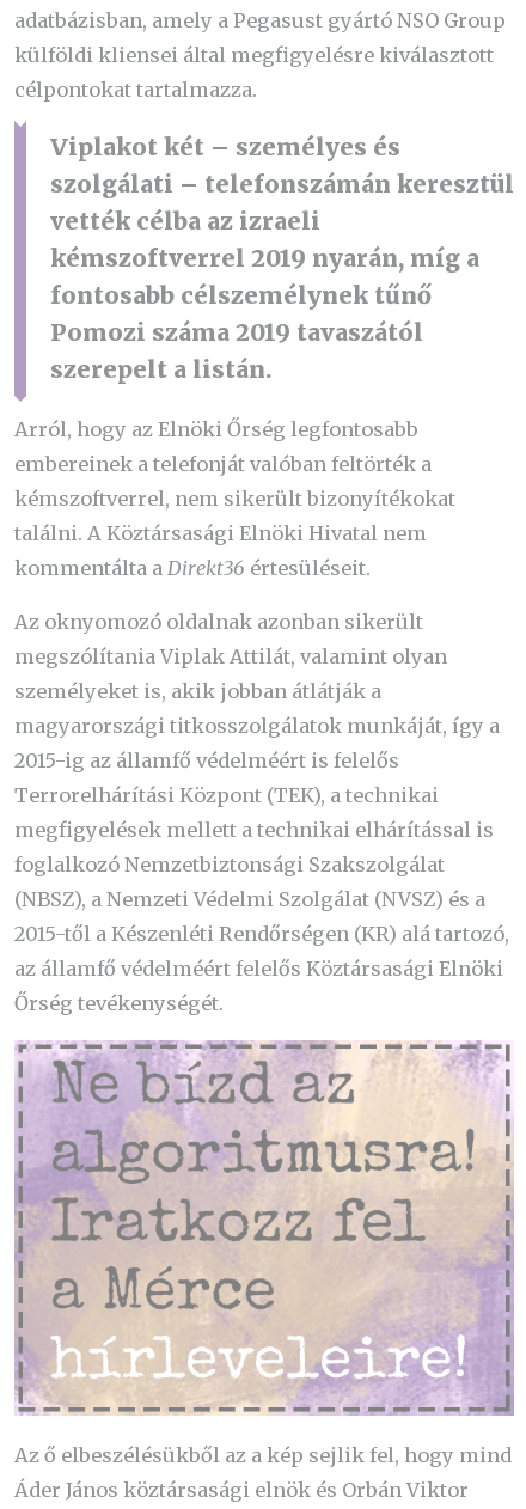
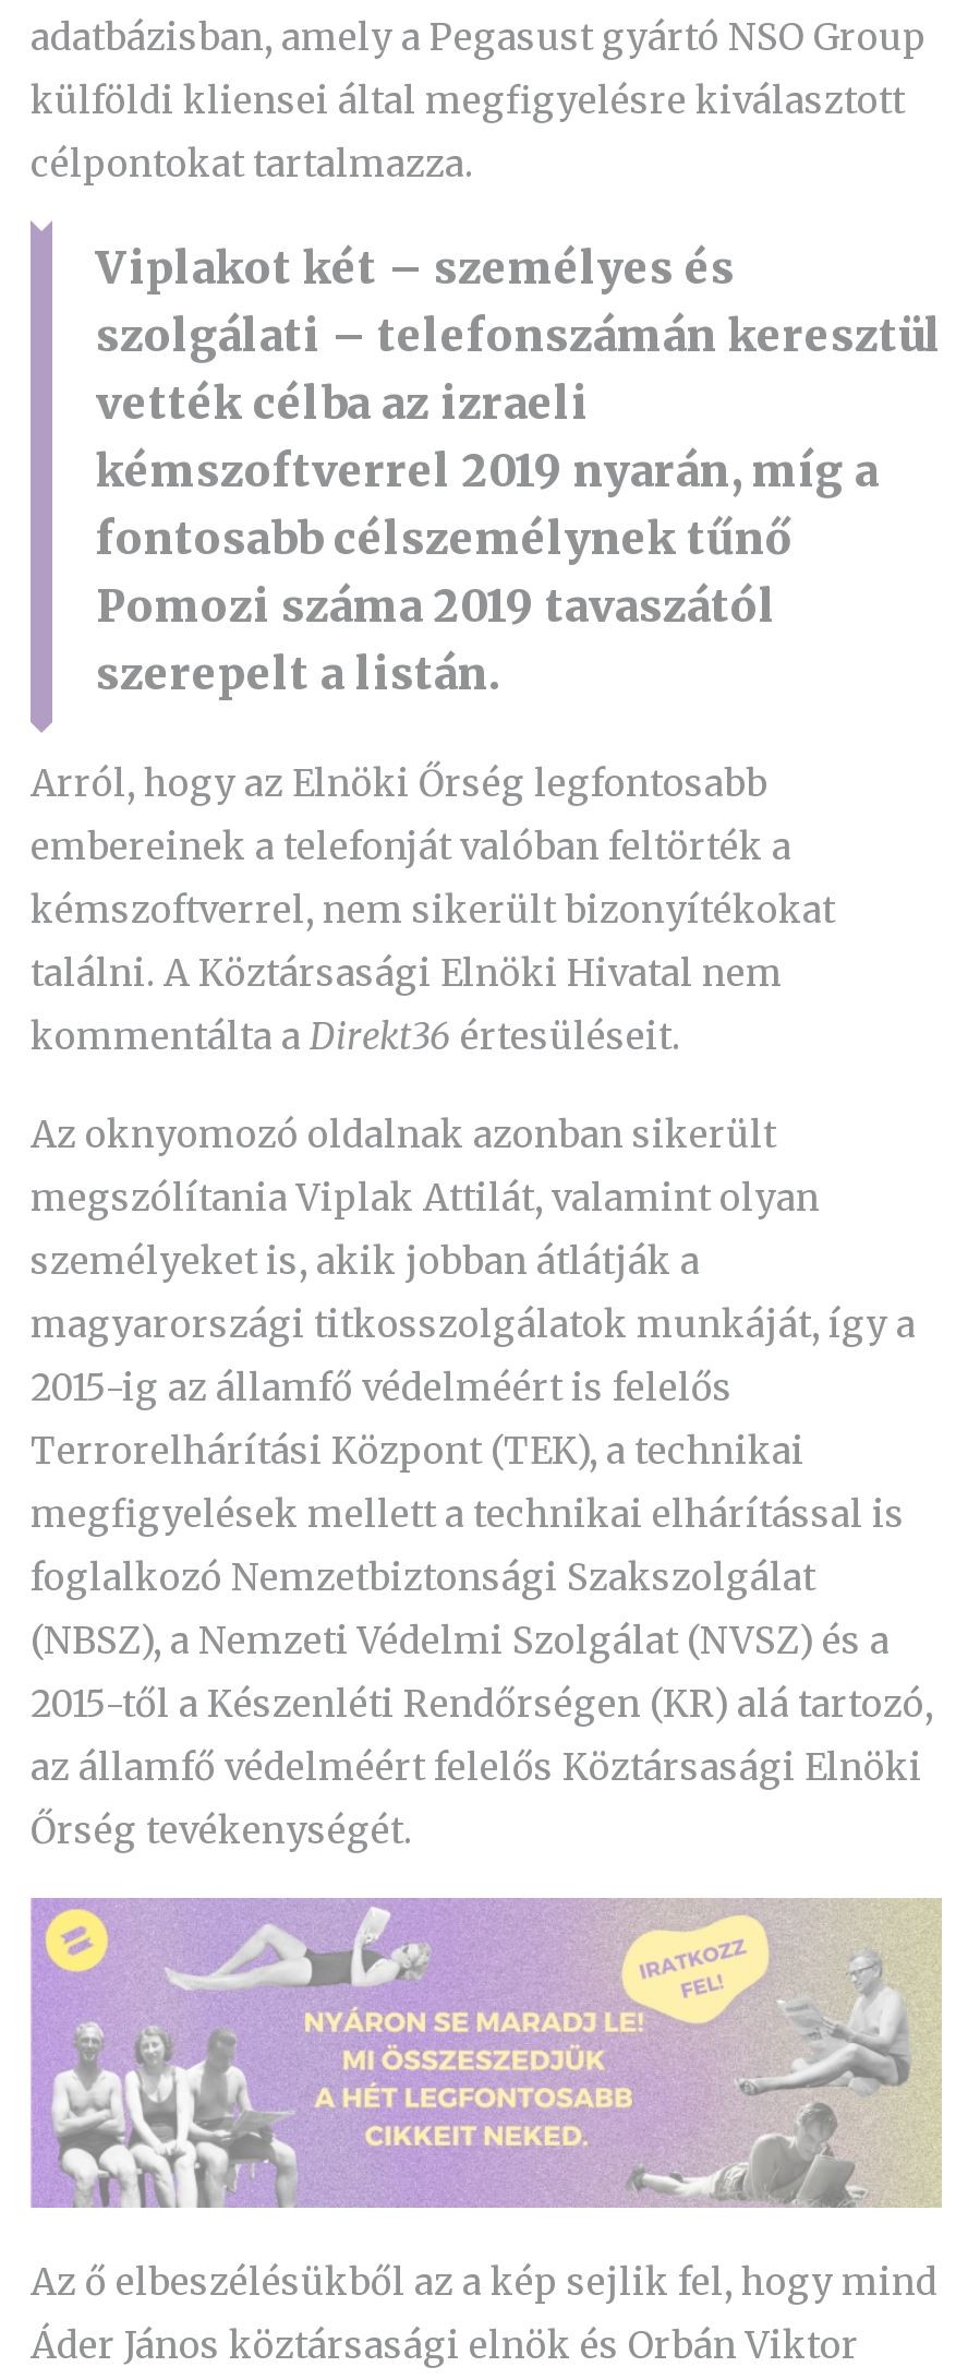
- [image]
+ [image]
